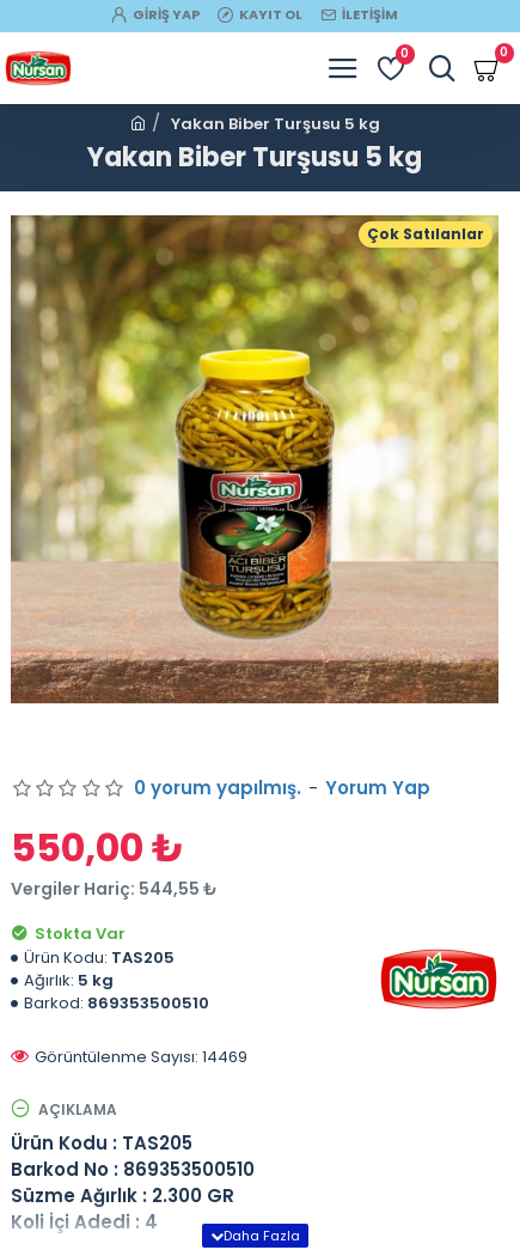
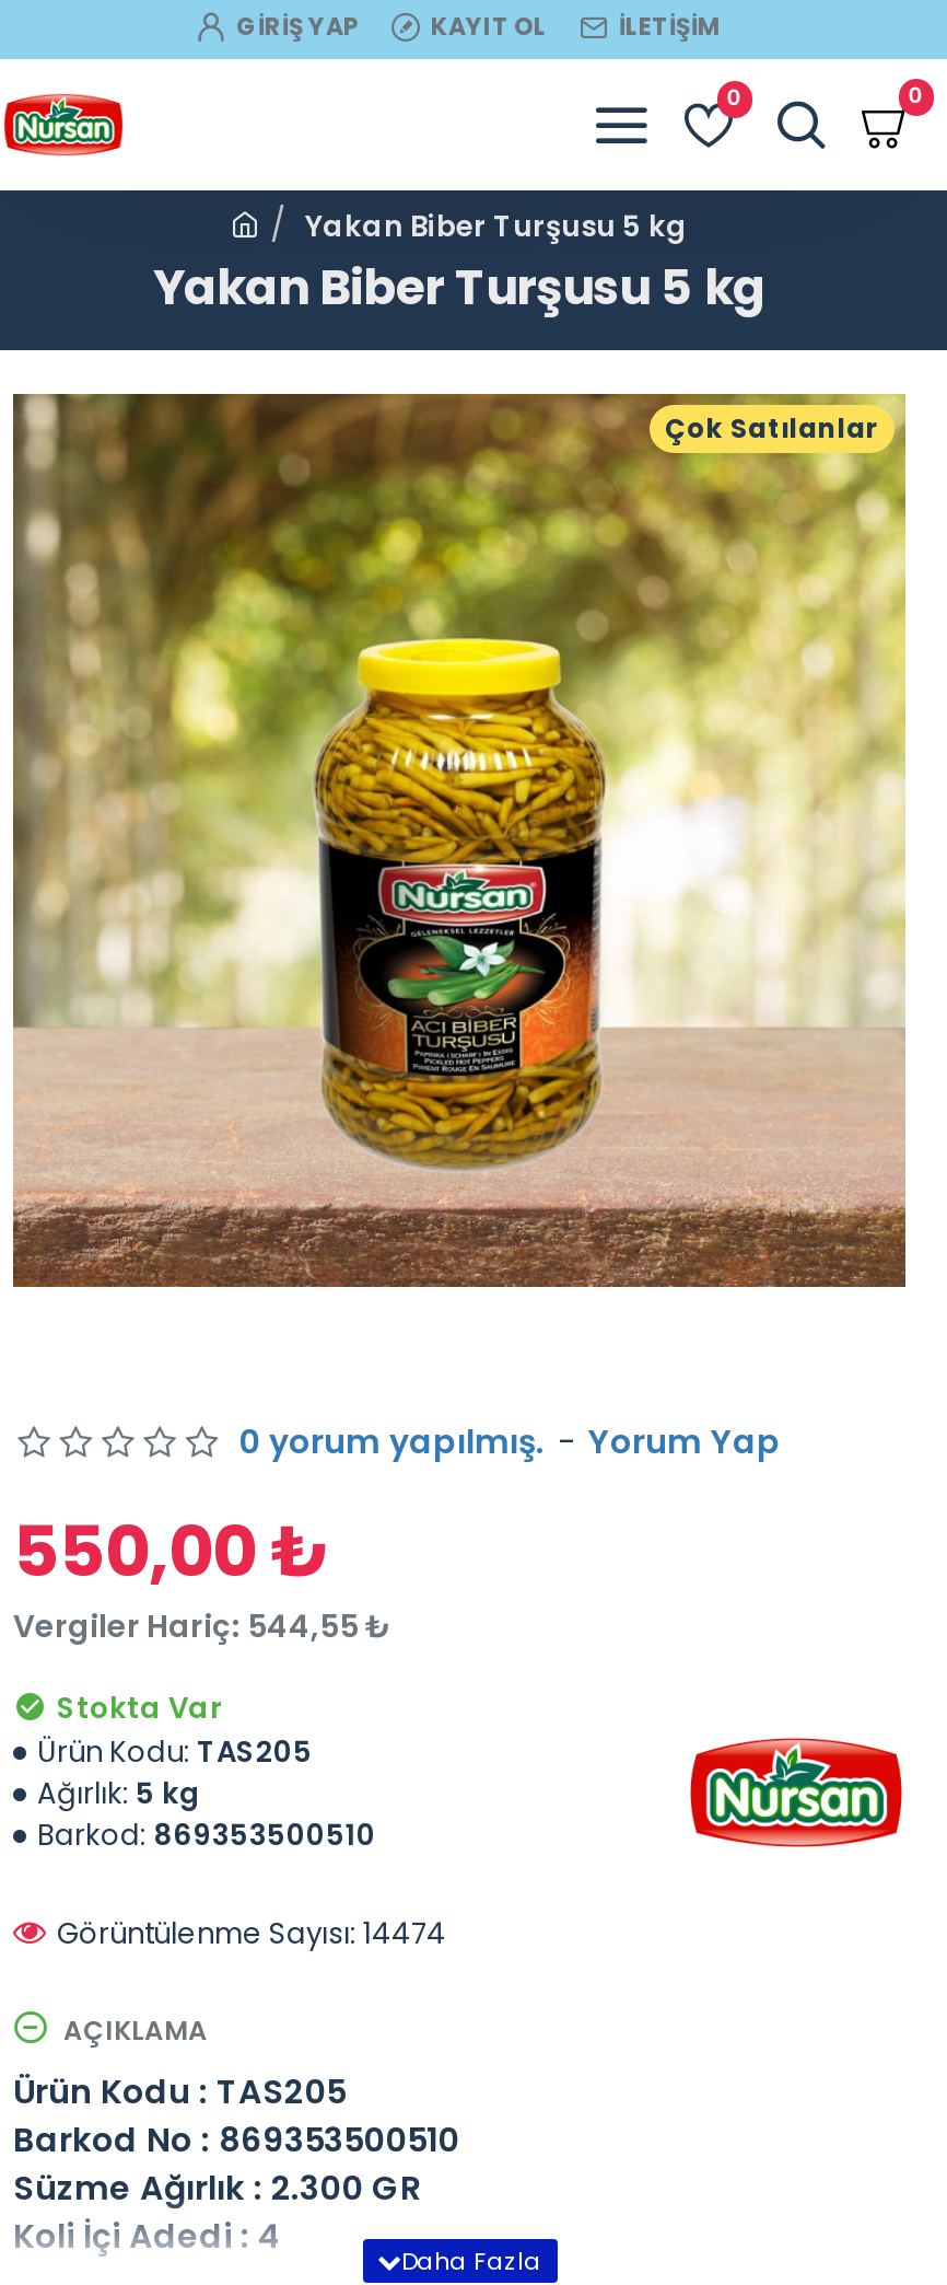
- Görüntülenme Sayısı: 14469
+ Görüntülenme Sayısı: 14474
